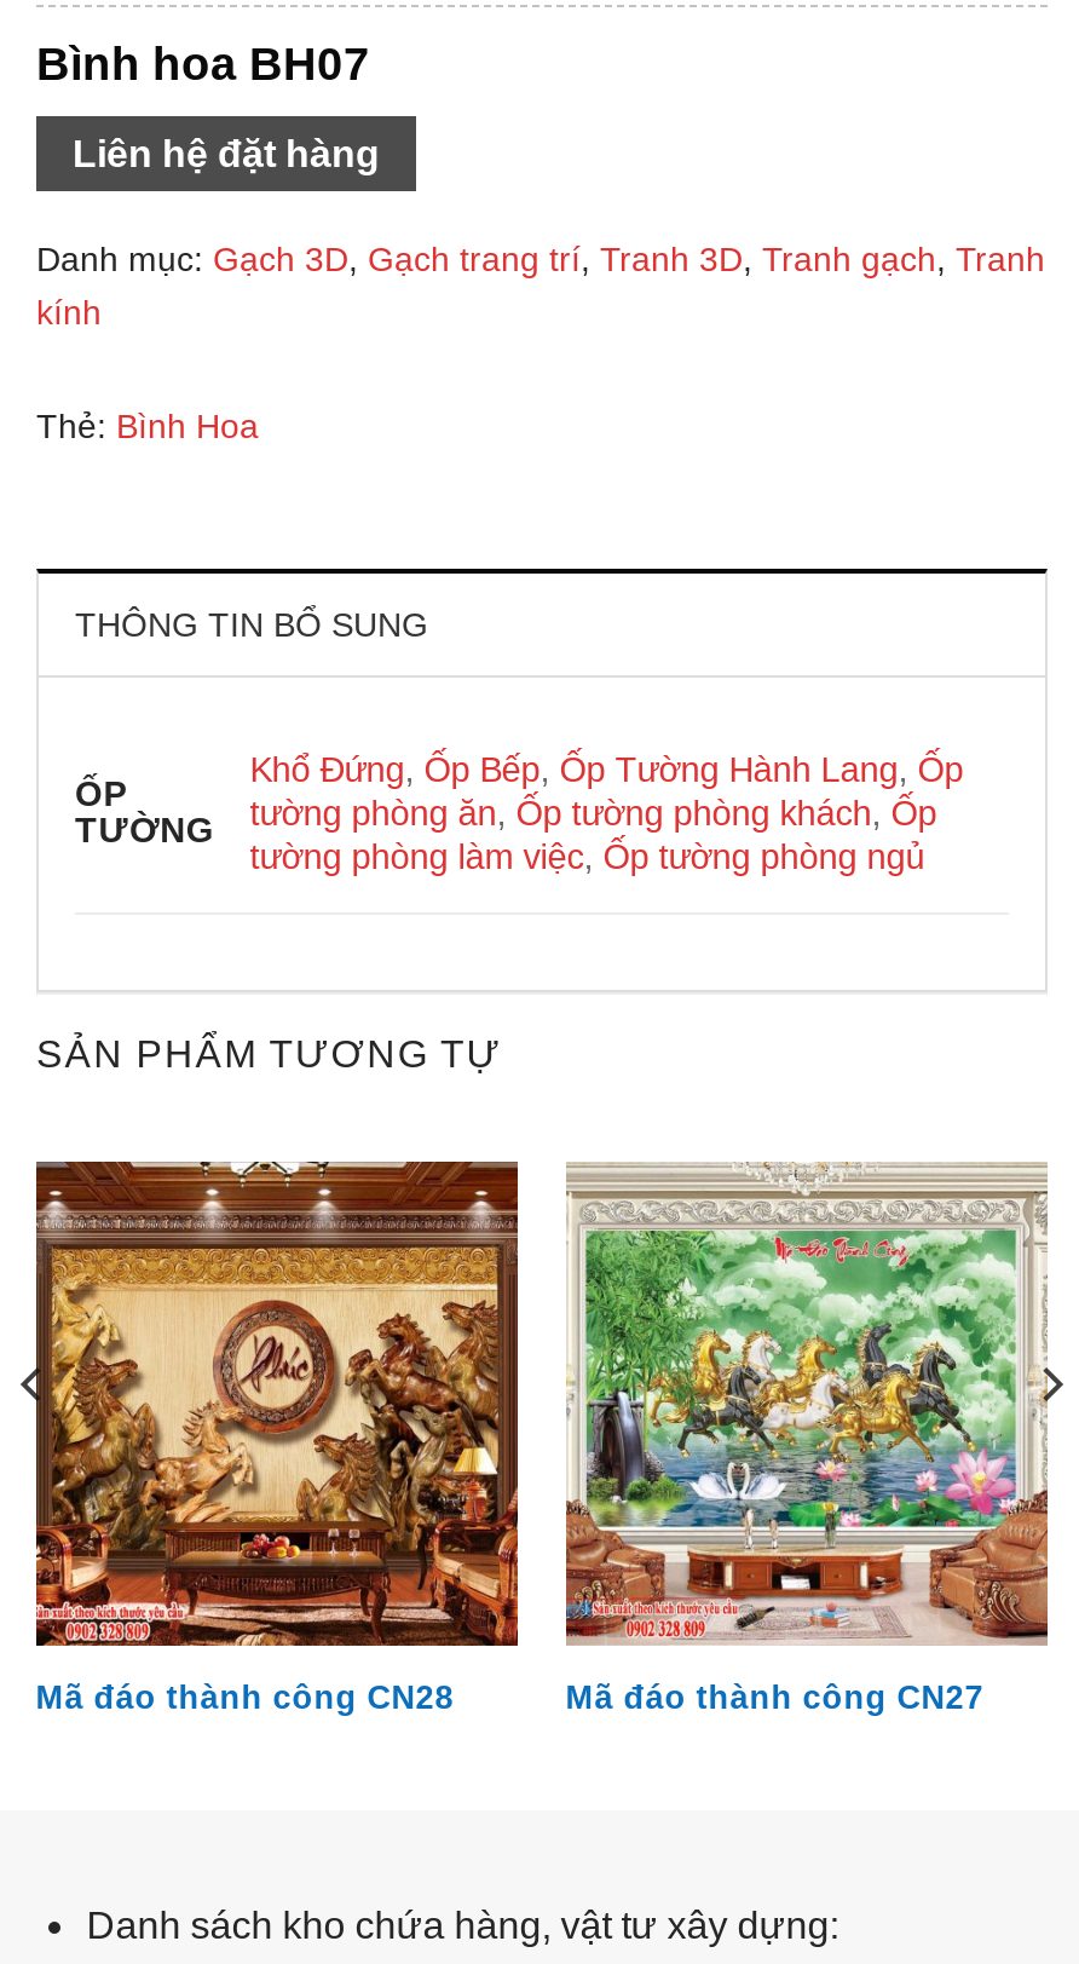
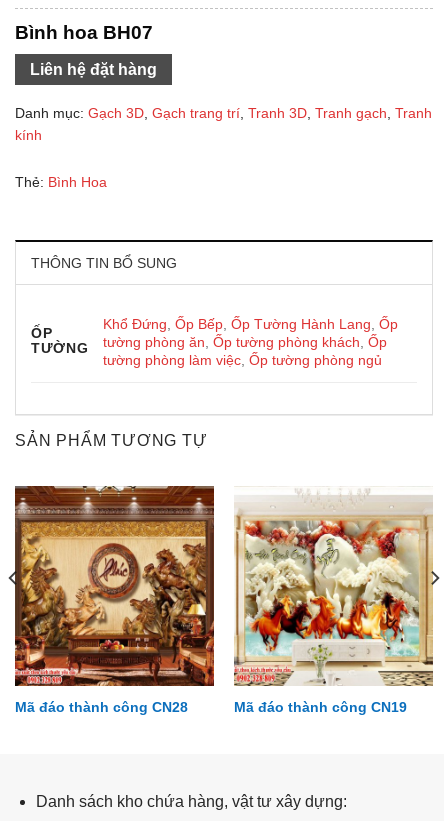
- [image]
- Mã đáo thành công CN27
+ [image]
+ Mã đáo thành công CN19
